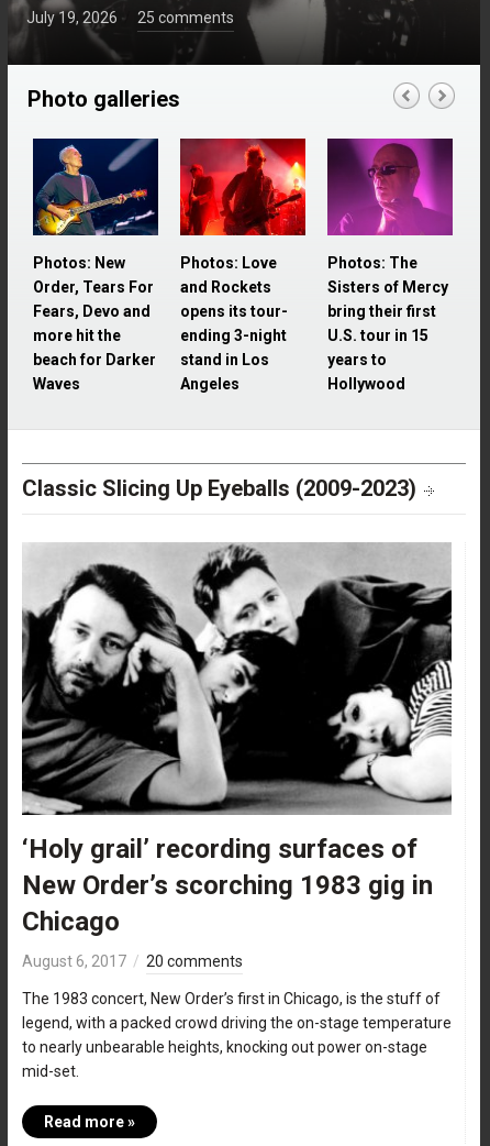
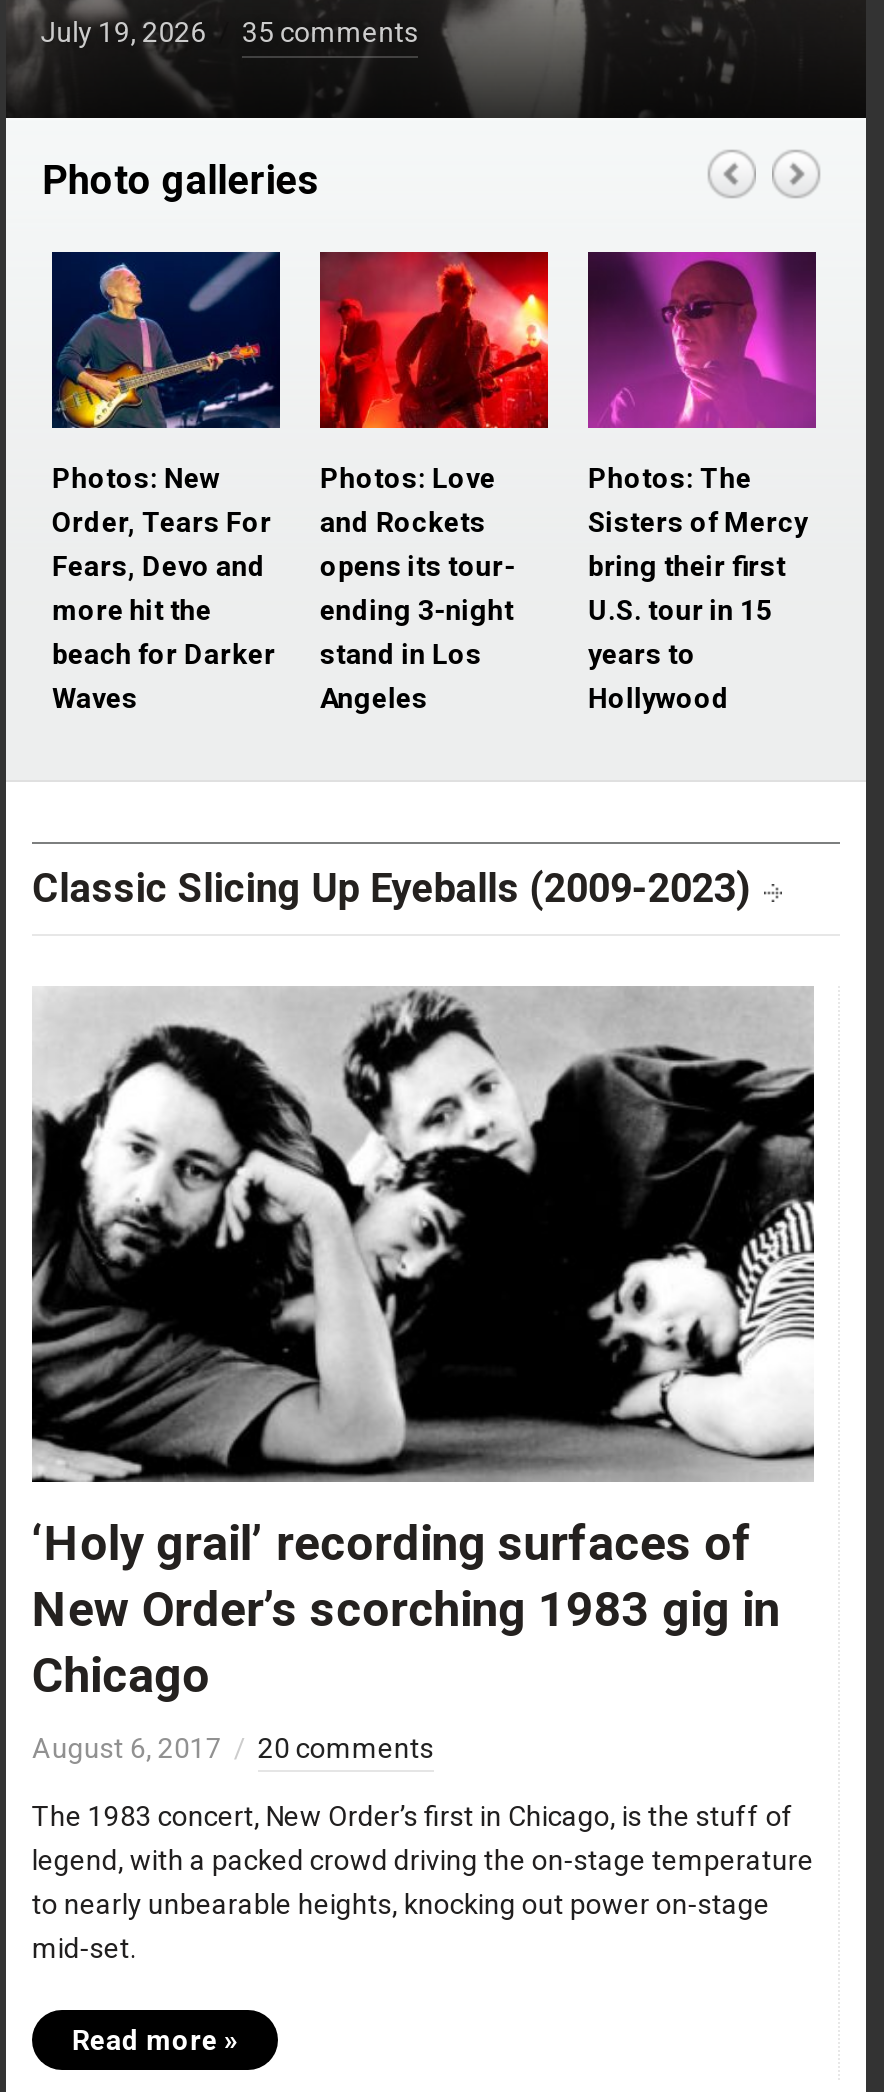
- July 19, 2026 25 comments
+ July 19, 2026 35 comments
